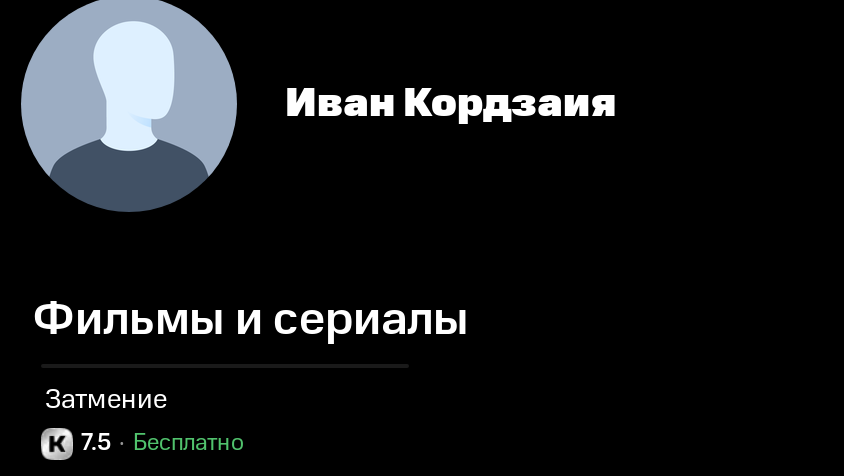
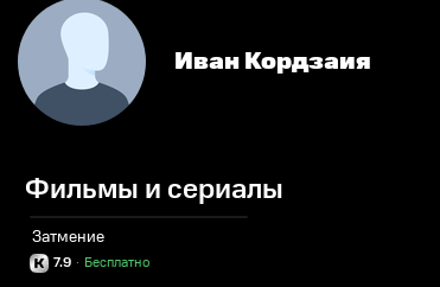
- 7.5
+ 7.9
